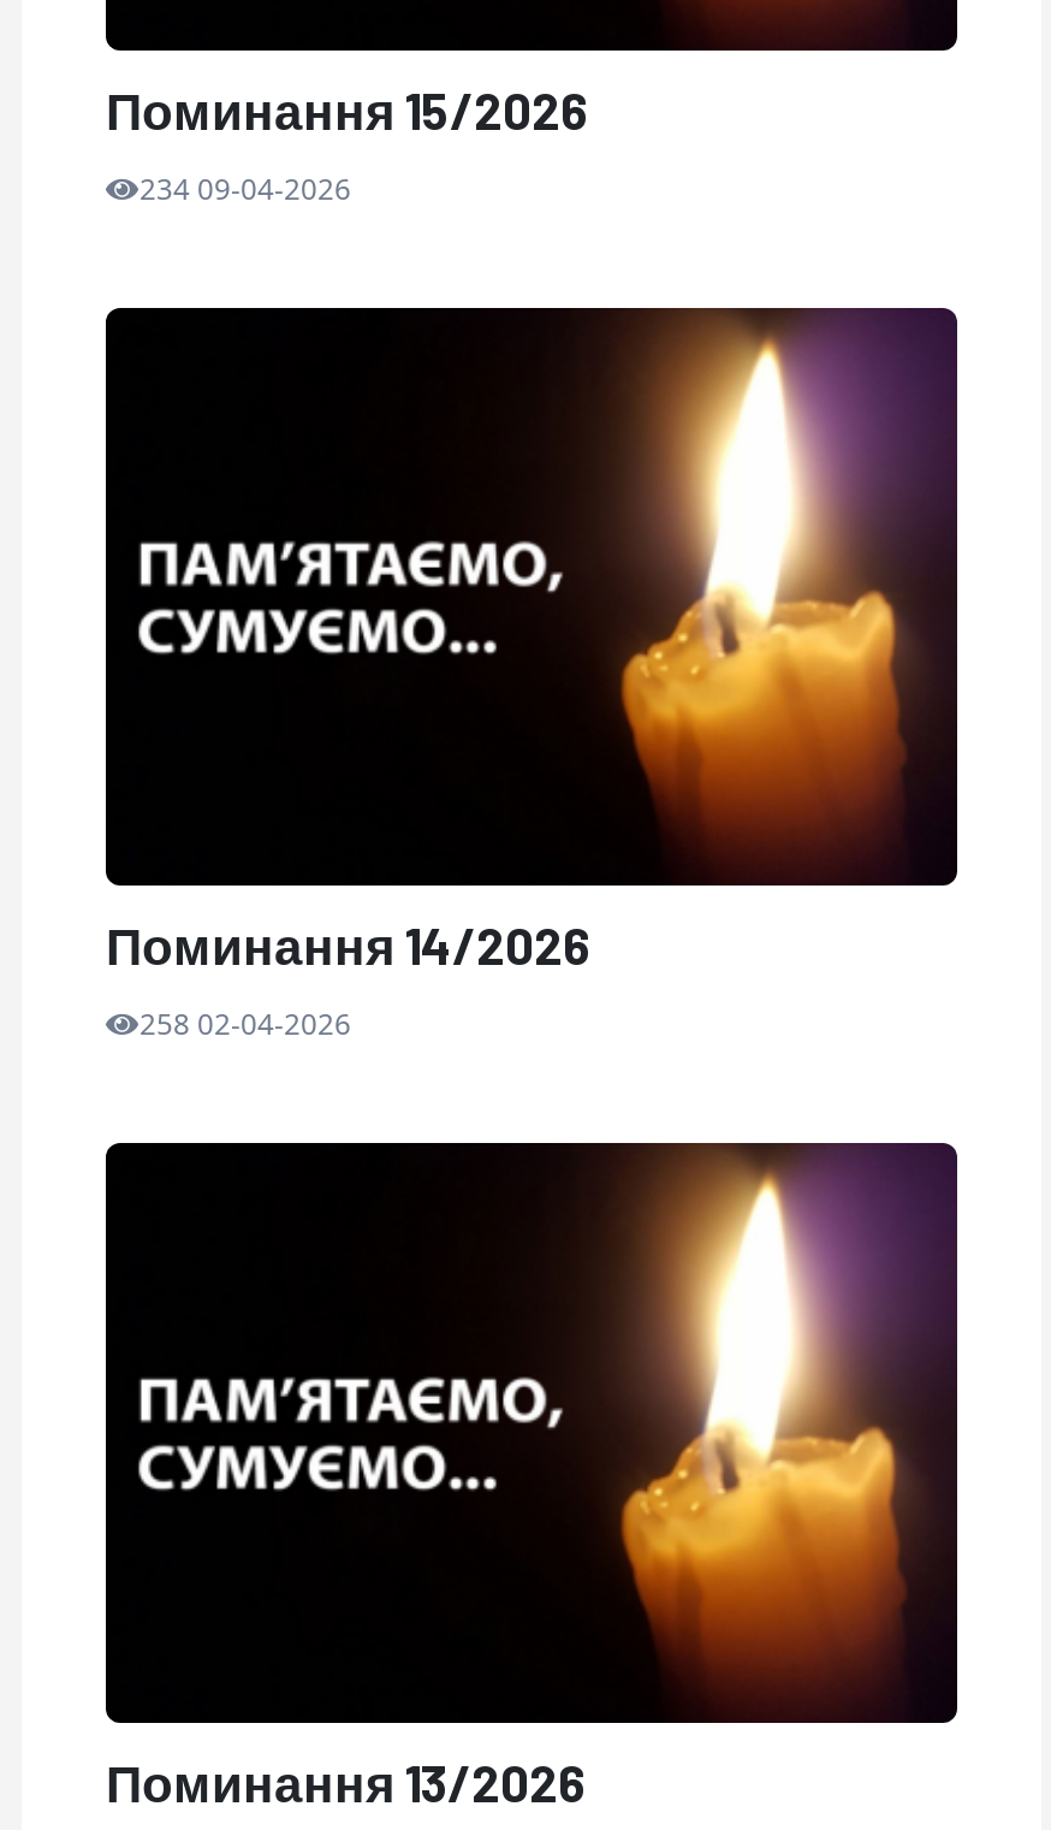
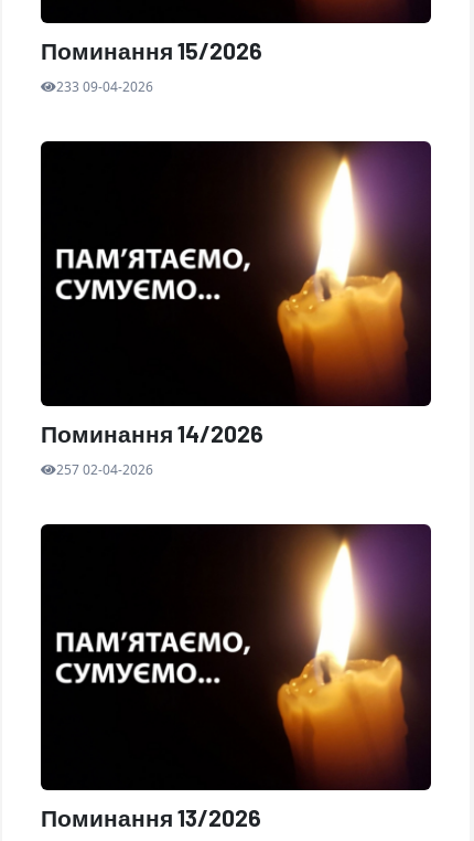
- 234 09-04-2026
+ 233 09-04-2026

- 258 02-04-2026
+ 257 02-04-2026
